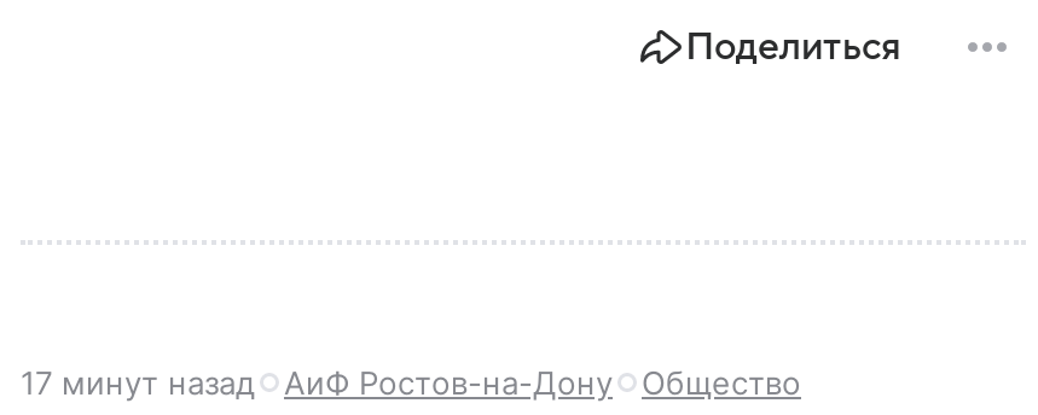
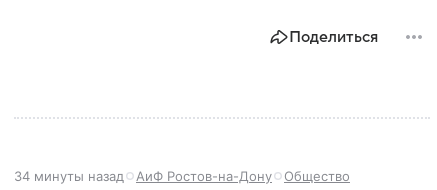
- 17 минут назад АиФ Ростов-на-Дону Общество
+ 34 минуты назад АиФ Ростов-на-Дону Общество
